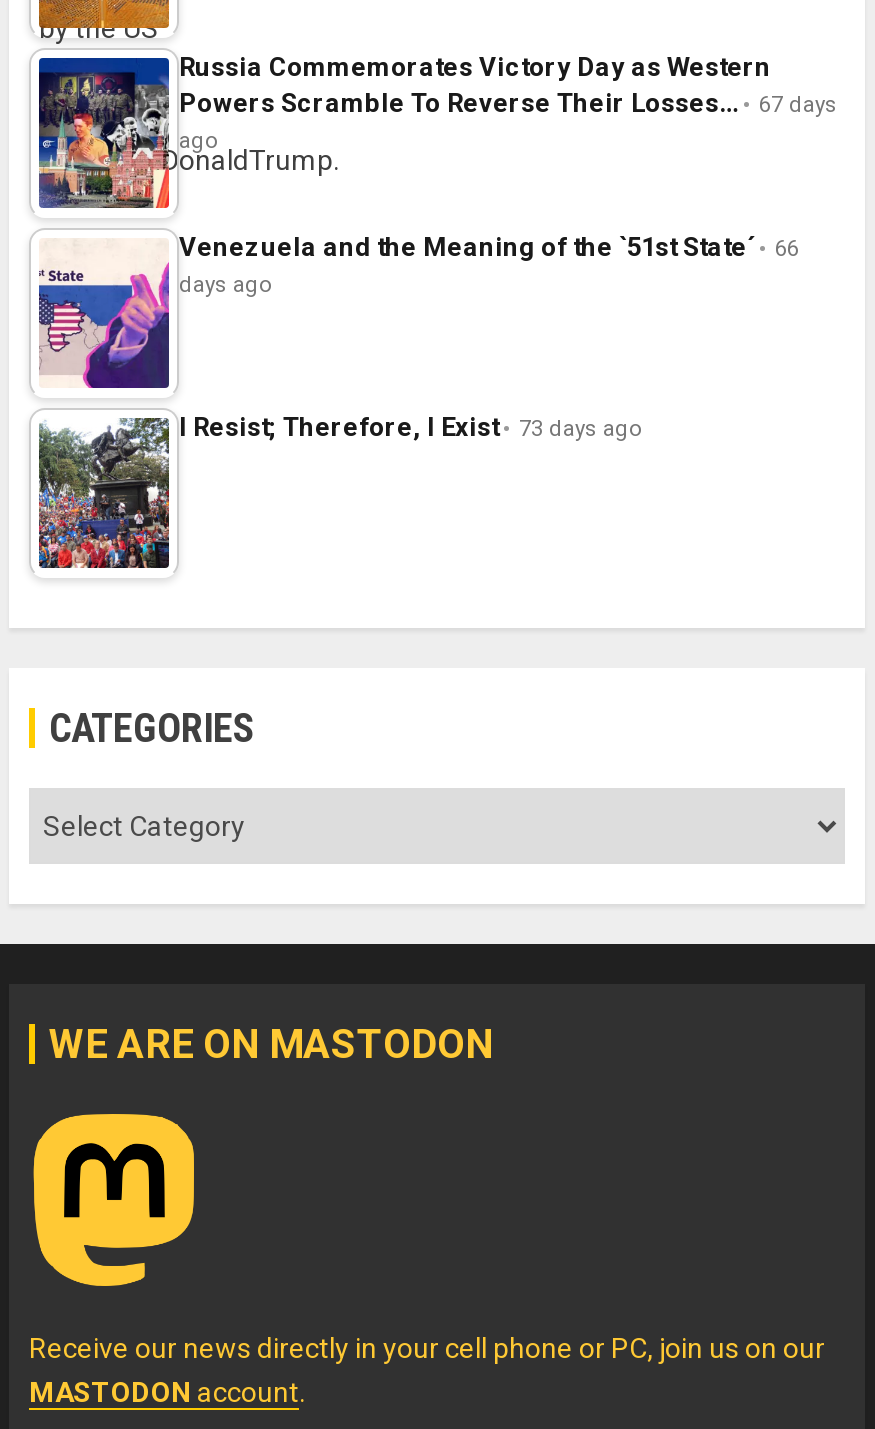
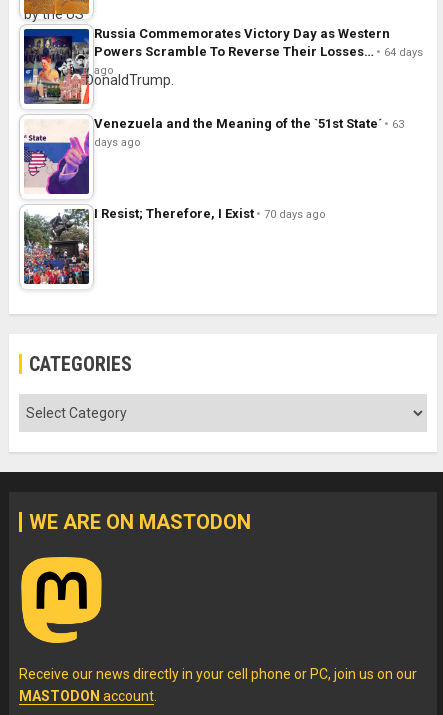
- Powers Scramble To Reverse Their Losses… 67 days
+ Powers Scramble To Reverse Their Losses… 64 days

- Venezuela and the Meaning of the `51st State´ 66
+ Venezuela and the Meaning of the `51st State´ 63

- I Resist; Therefore, I Exist 73 days ago
+ I Resist; Therefore, I Exist 70 days ago
